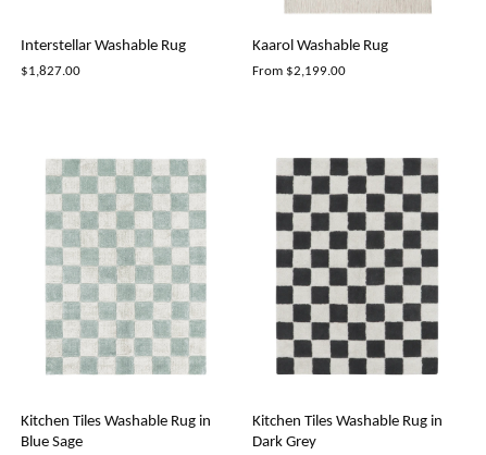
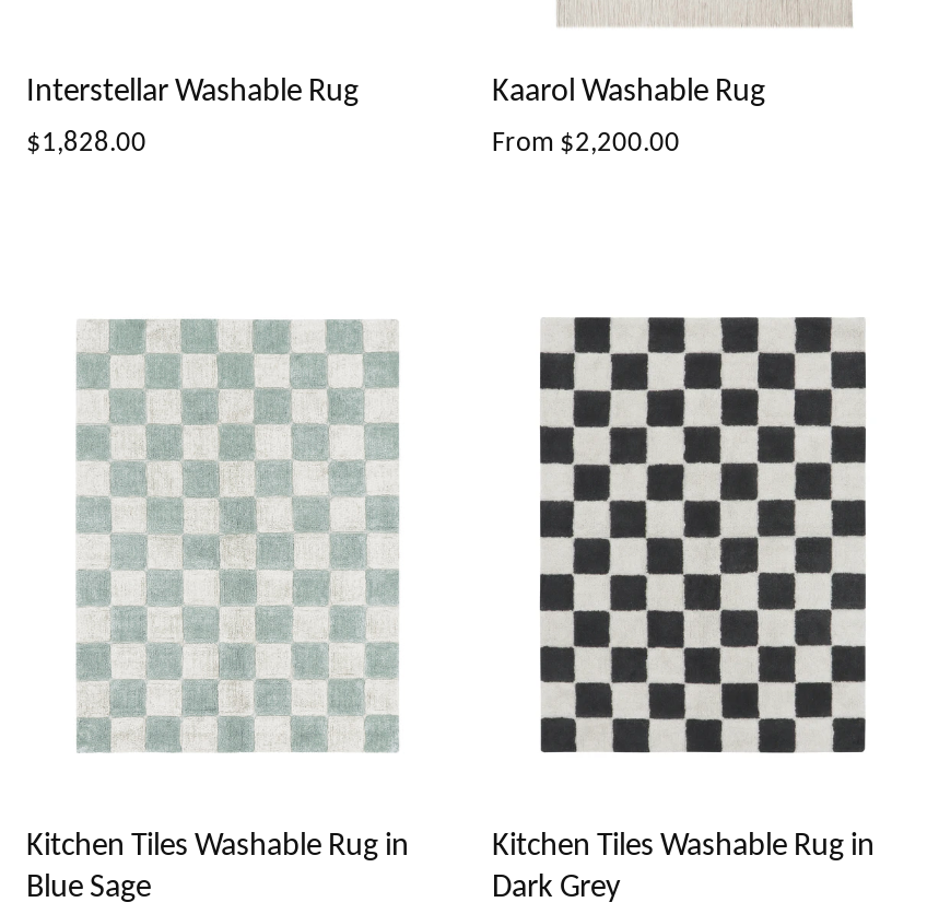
- $1,827.00
+ $1,828.00

- From $2,199.00
+ From $2,200.00
